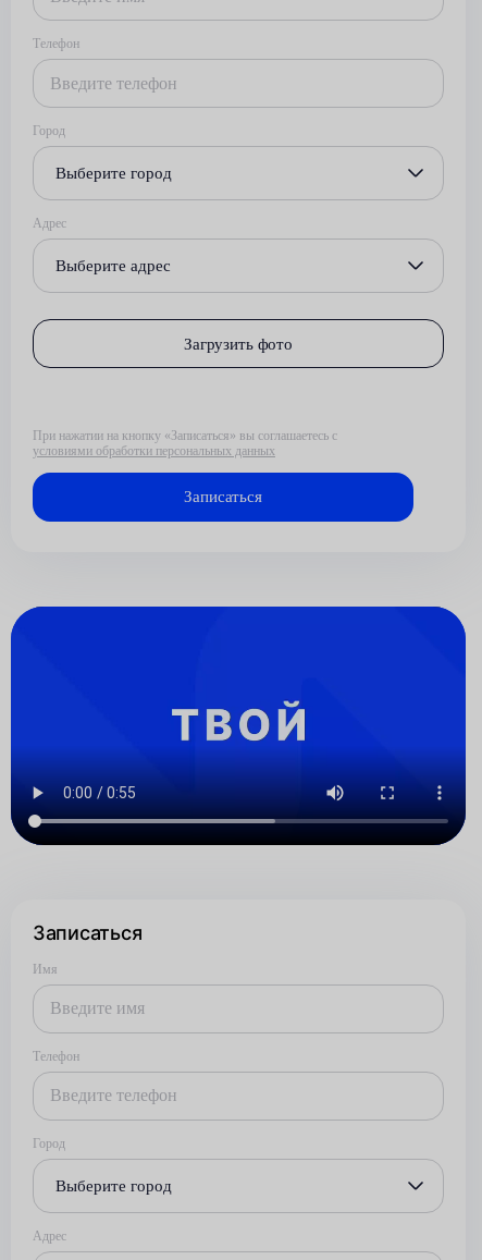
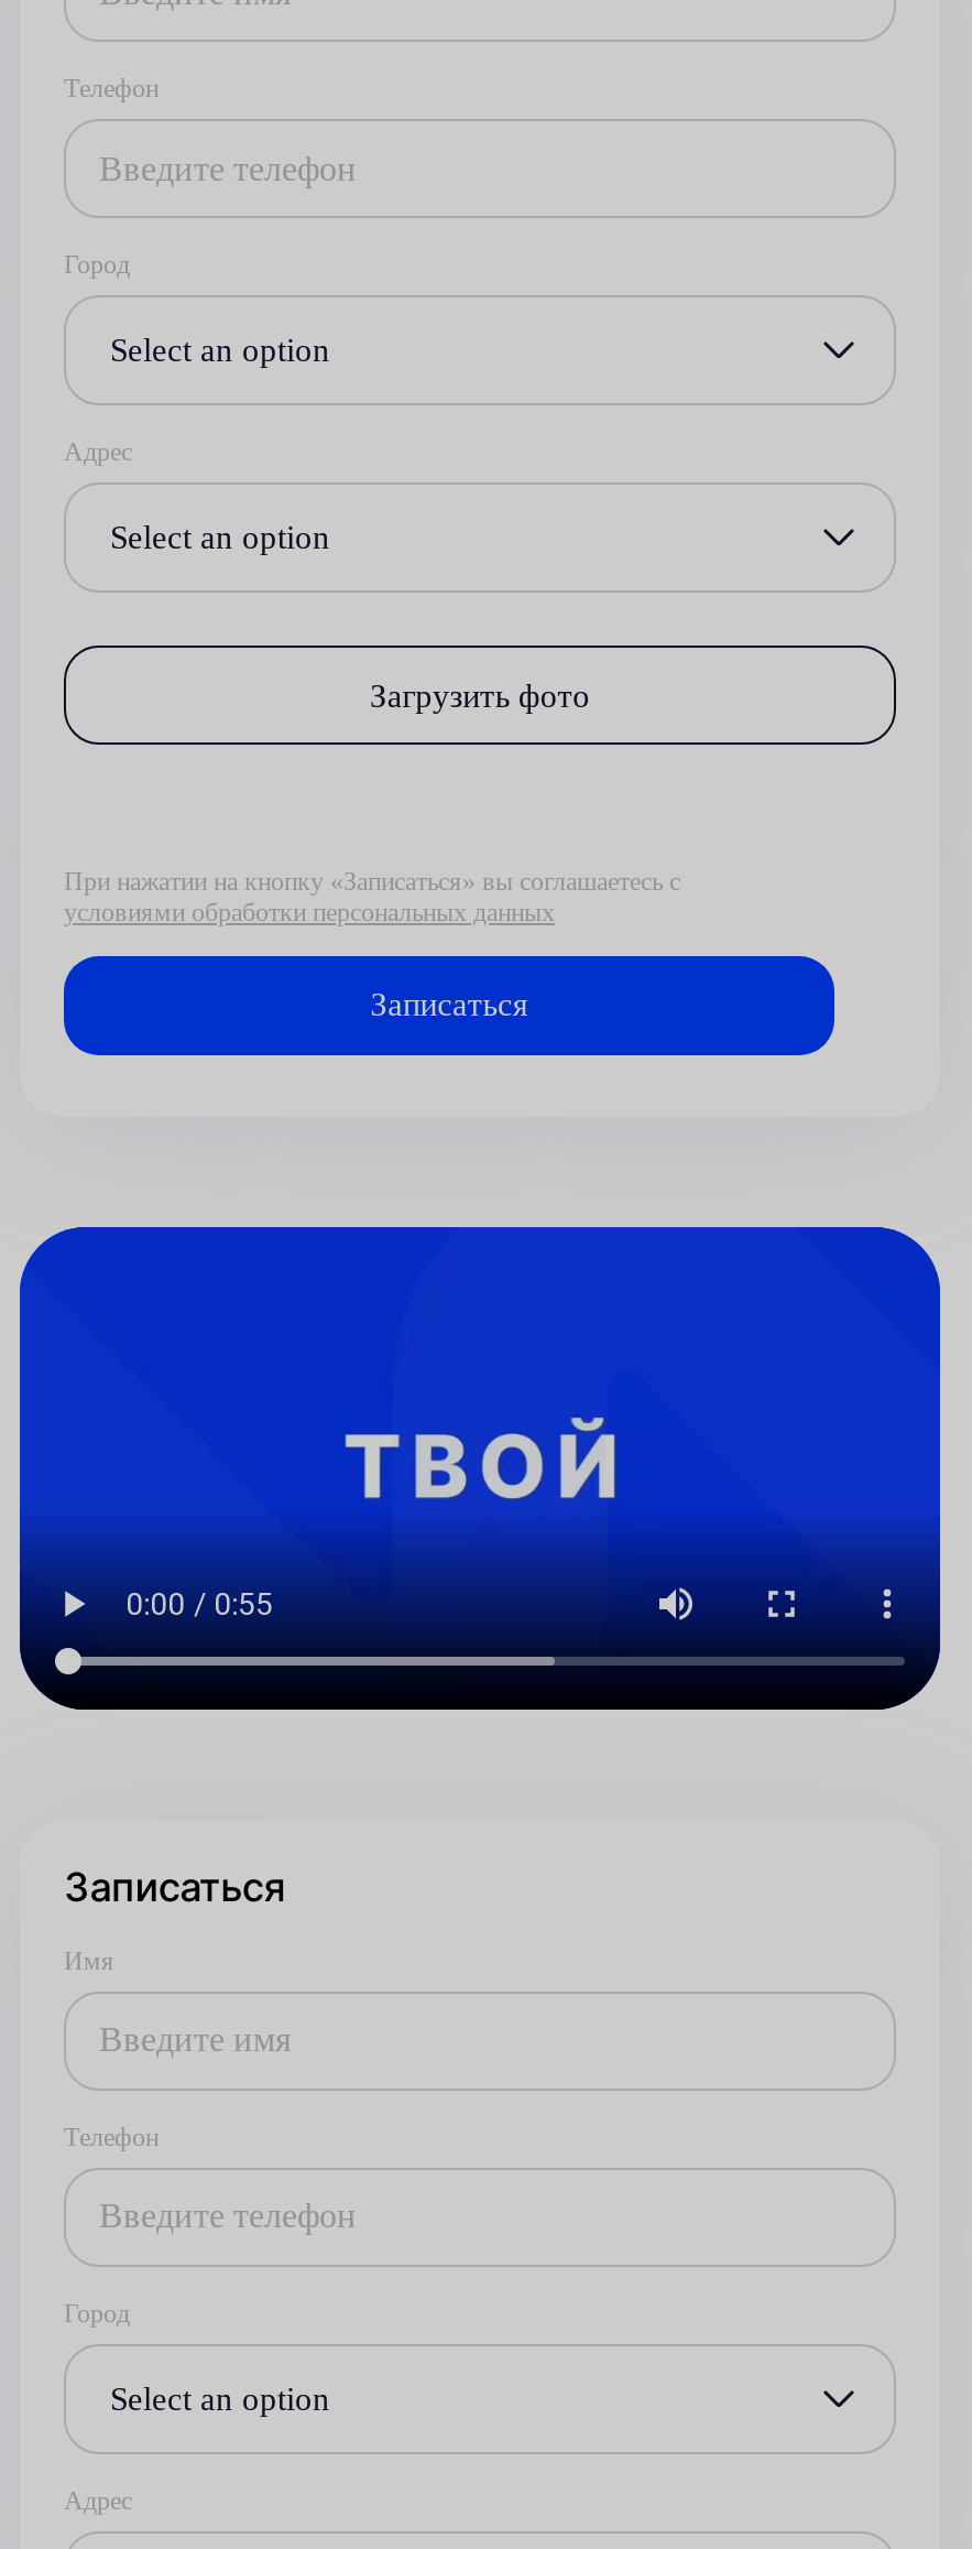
- Выберите город
+ Select an option

- Выберите адрес
+ Select an option

- Выберите город
+ Select an option
